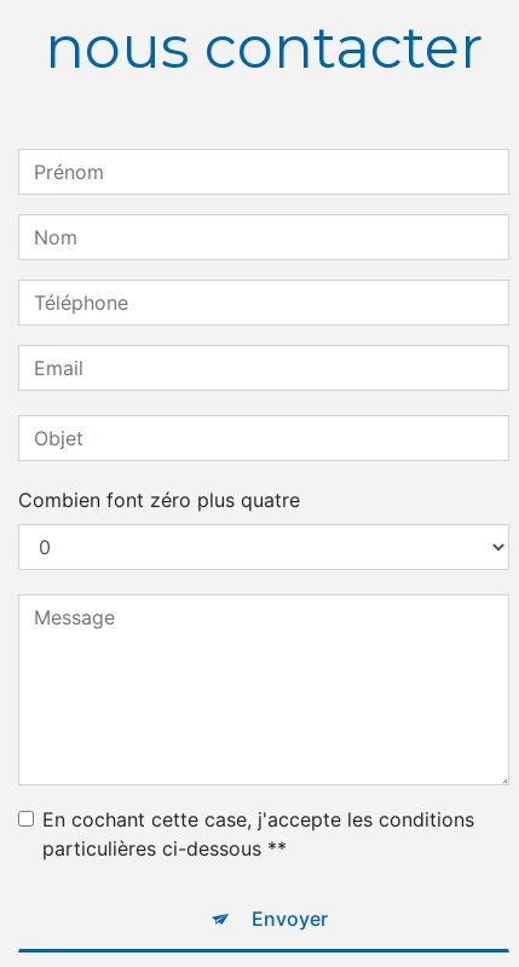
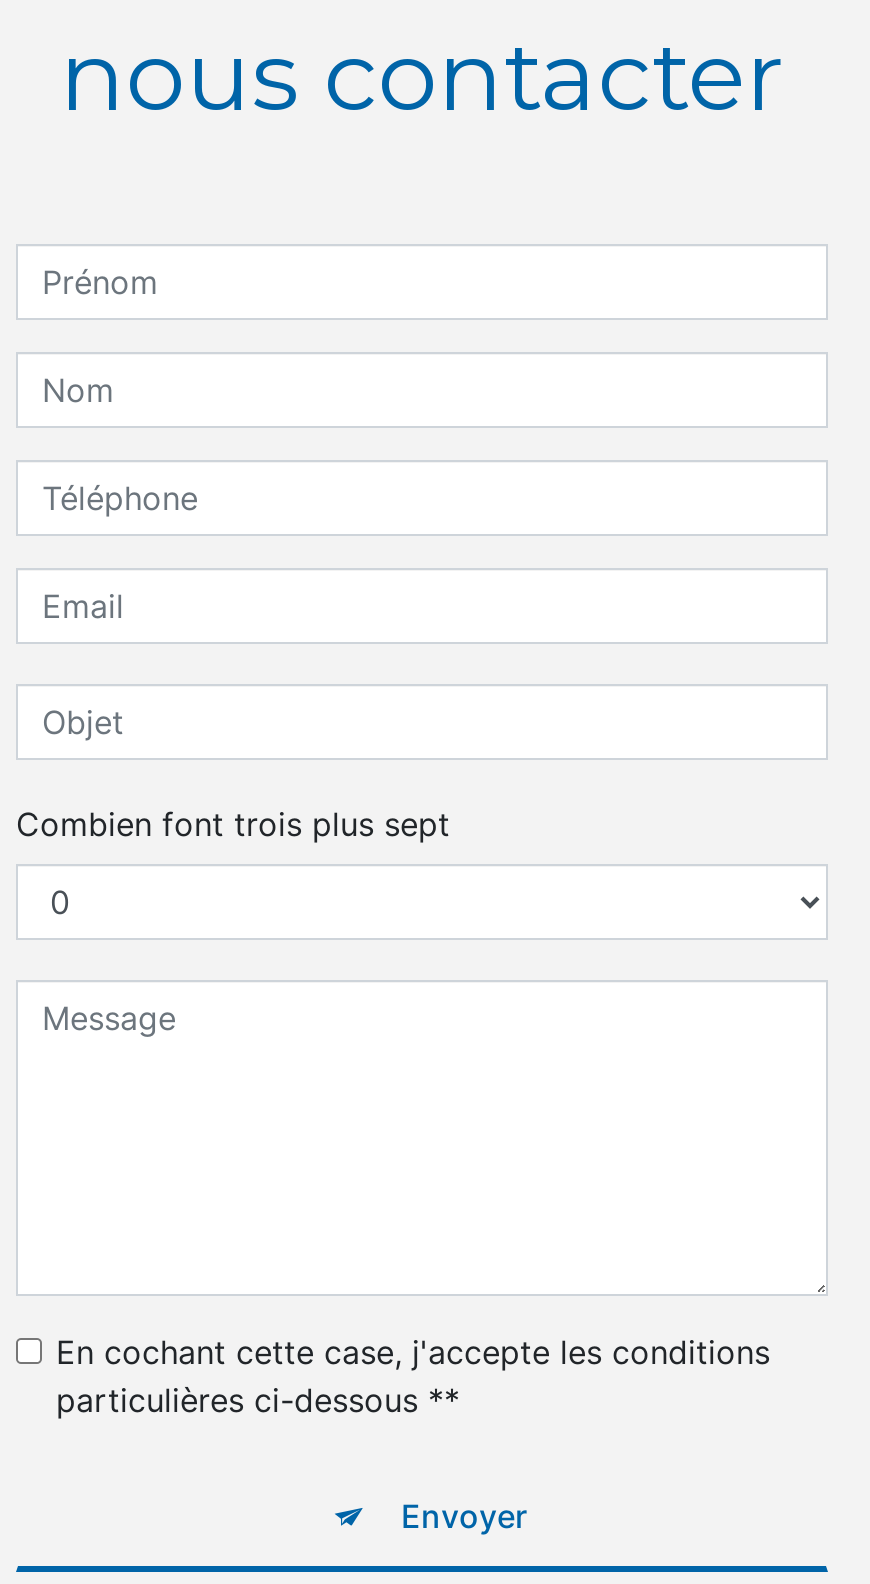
- Combien font zéro plus quatre
+ Combien font trois plus sept
